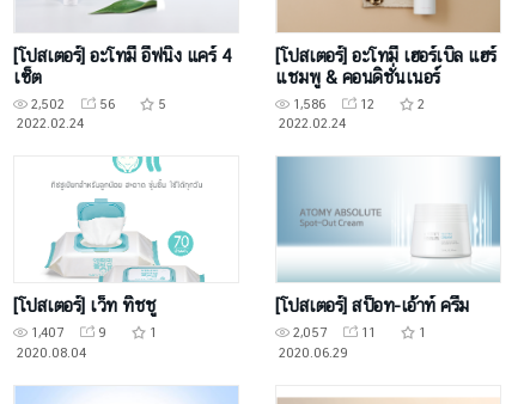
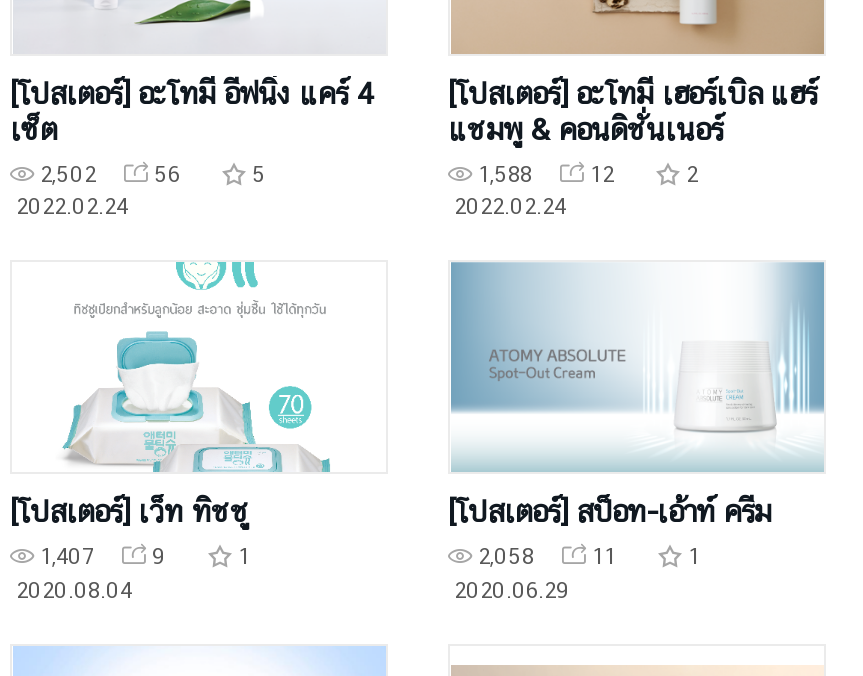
- 1,586
+ 1,588

- 2,057
+ 2,058
